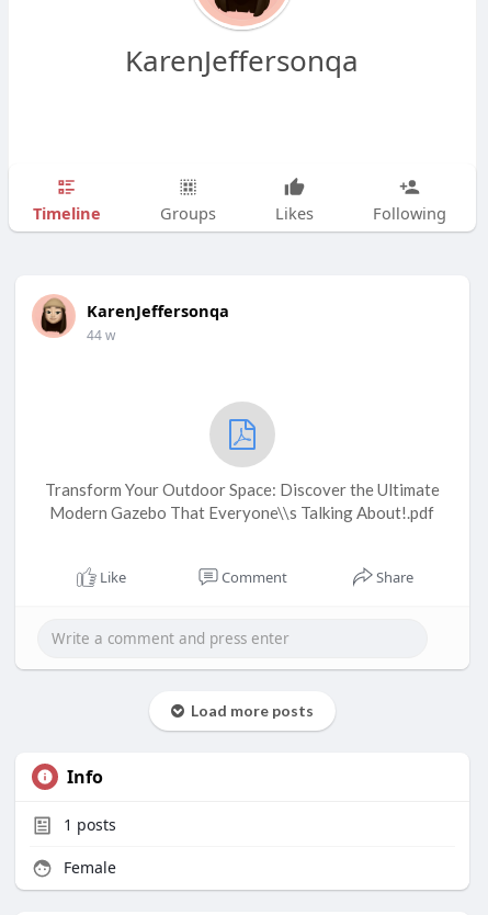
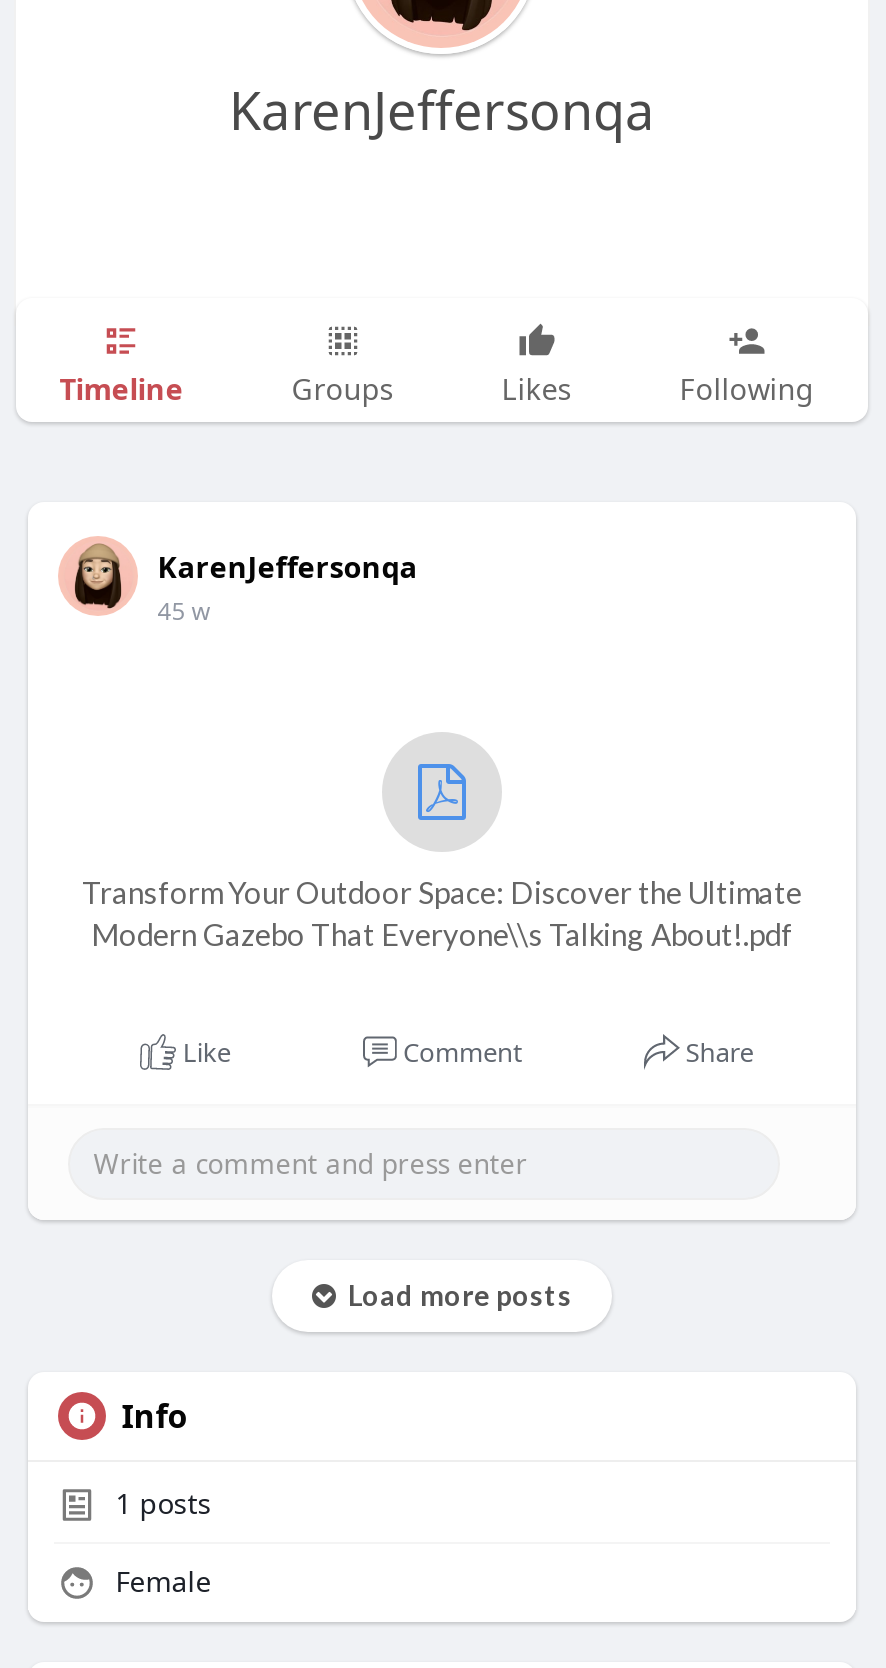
- 44 w
+ 45 w
